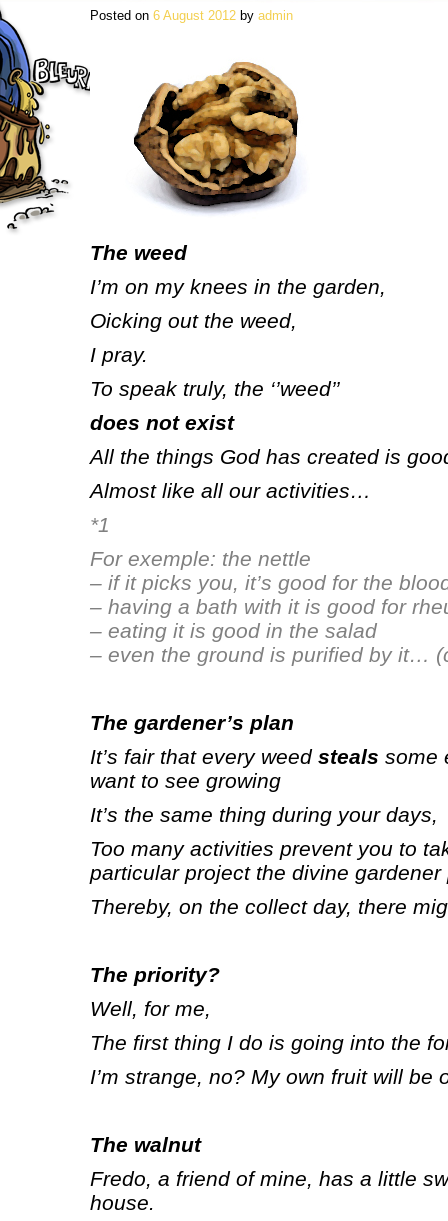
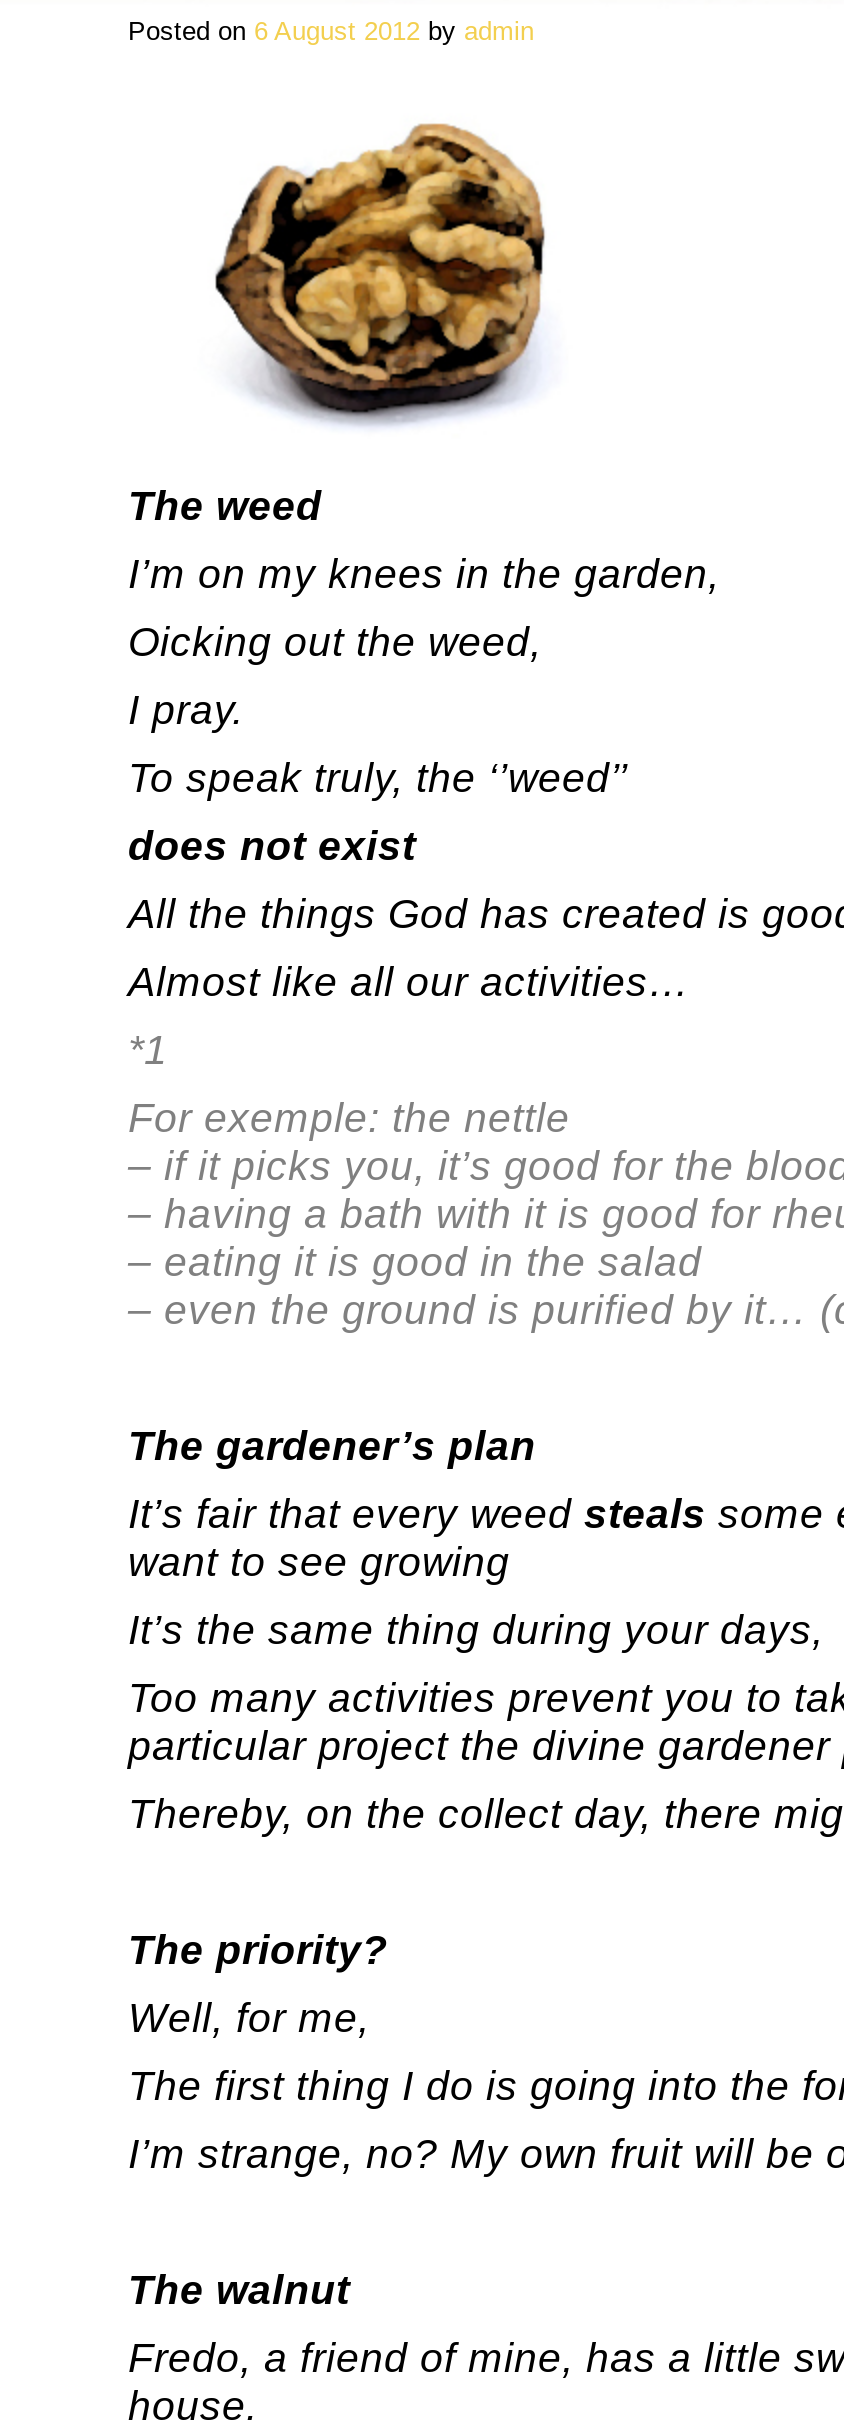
- [image]
